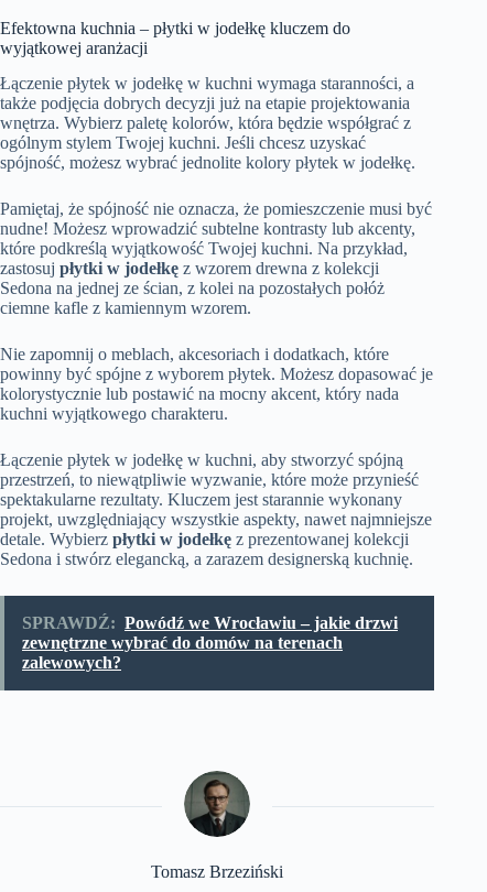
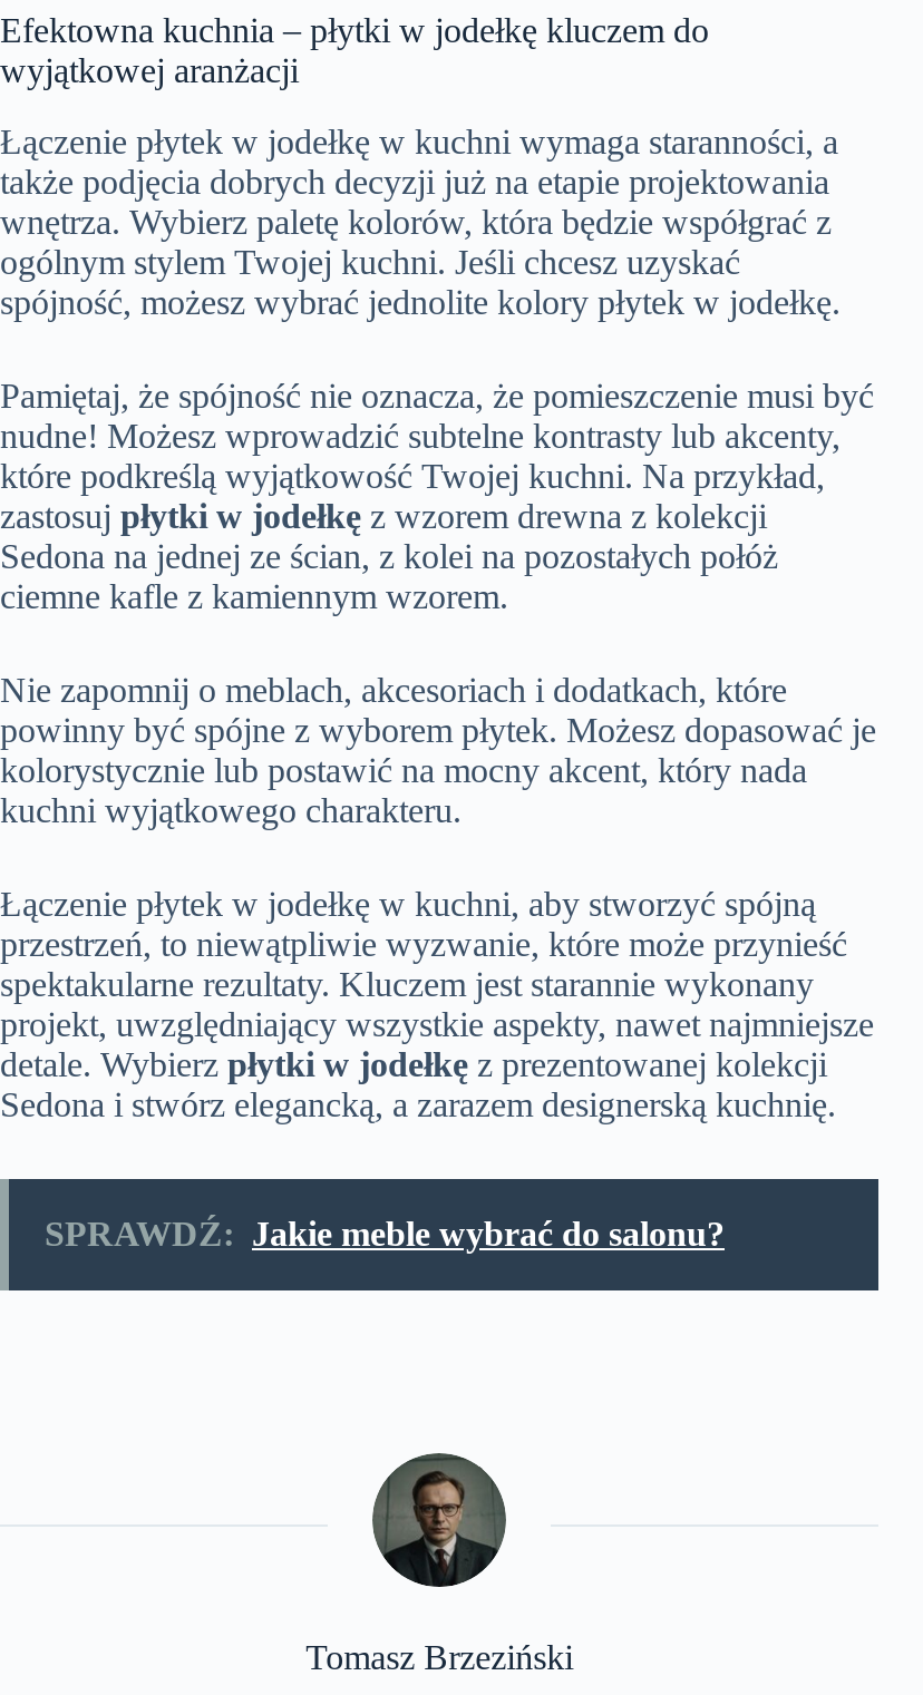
- SPRAWDŹ: Powódź we Wrocławiu – jakie drzwi
- zewnętrzne wybrać do domów na terenach
- zalewowych?
+ SPRAWDŹ: Jakie meble wybrać do salonu?
